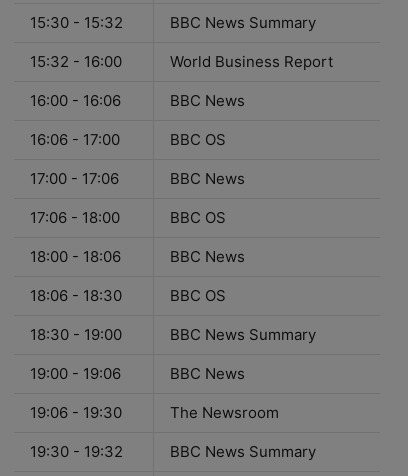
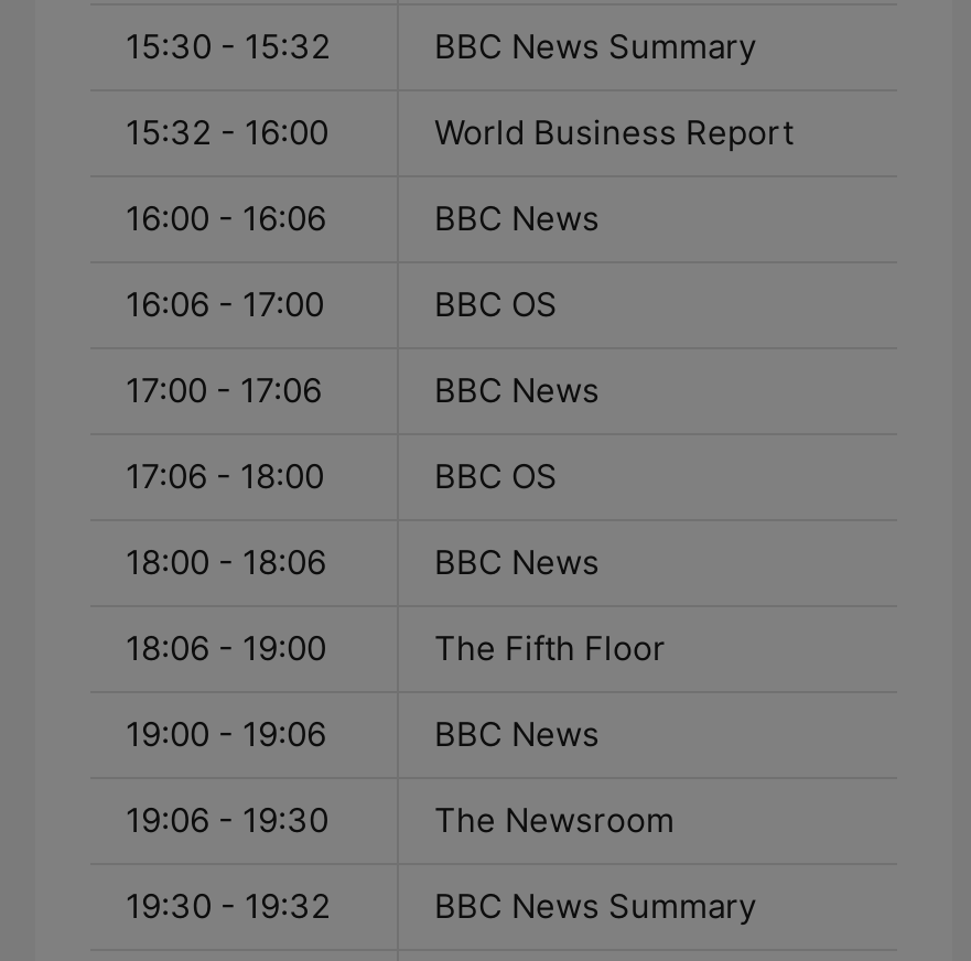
- 18:06 - 18:30
- BBC OS
- 18:30 - 19:00
- BBC News Summary
+ 18:06 - 19:00
+ The Fifth Floor
